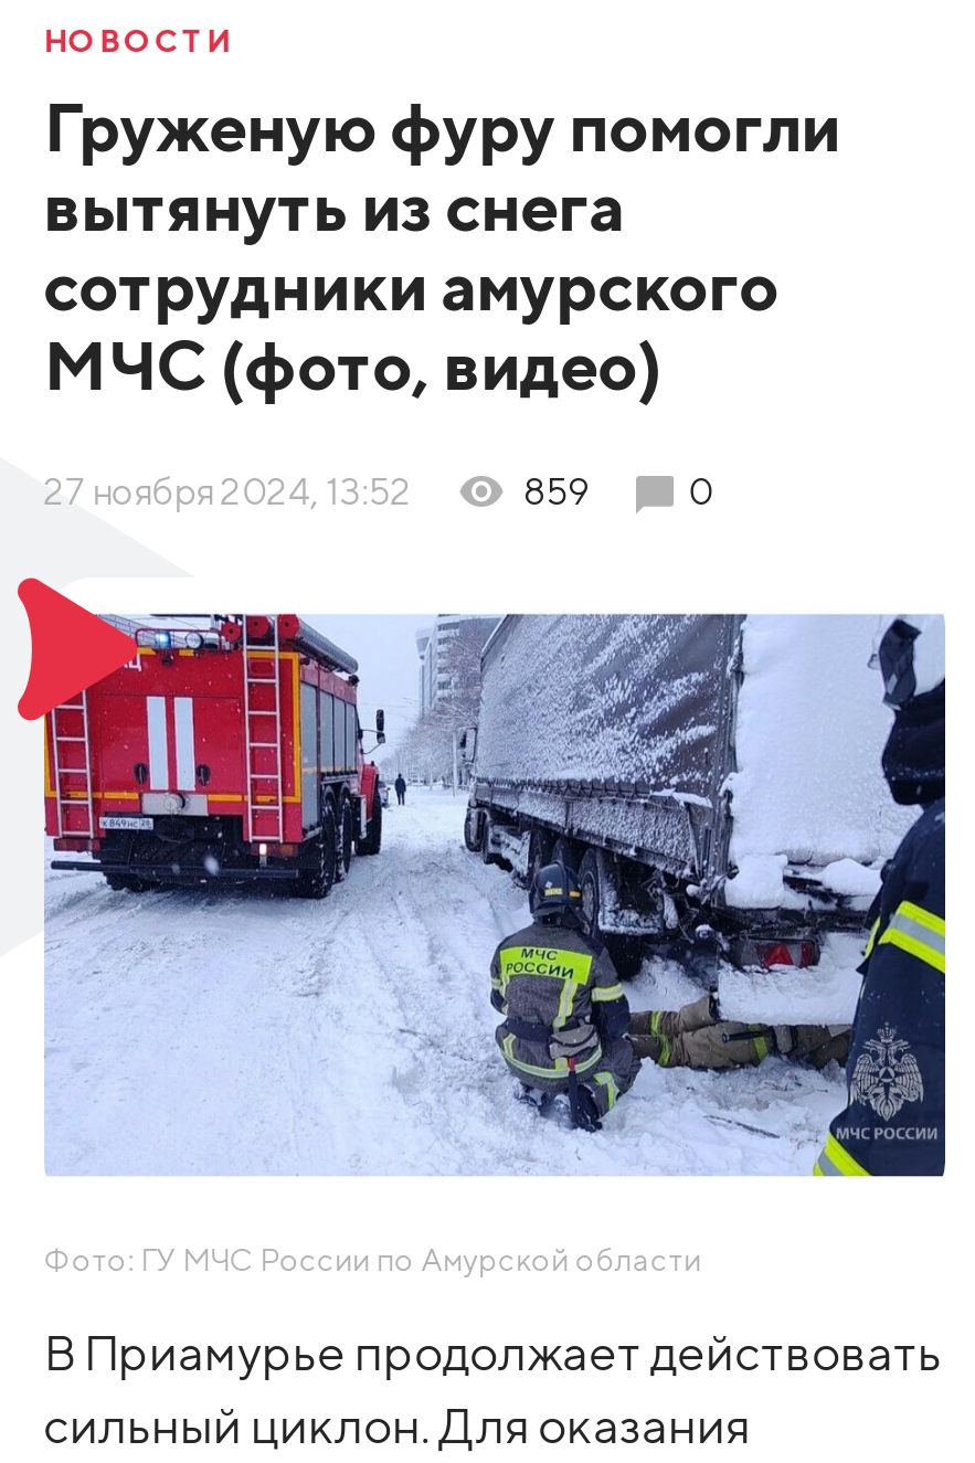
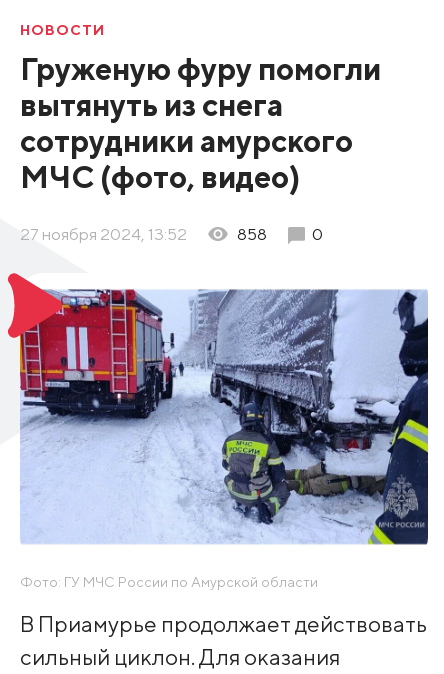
- 859
+ 858
